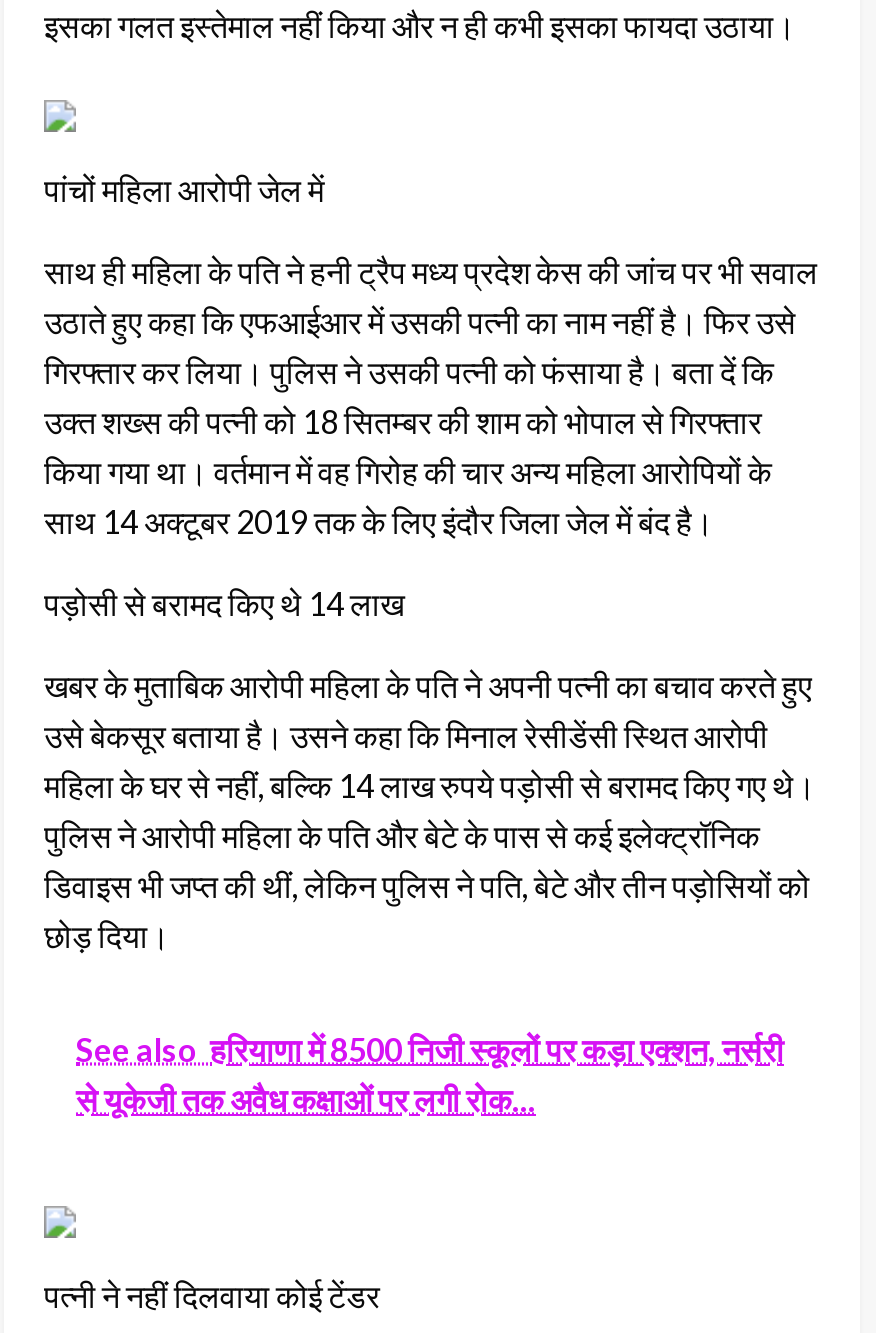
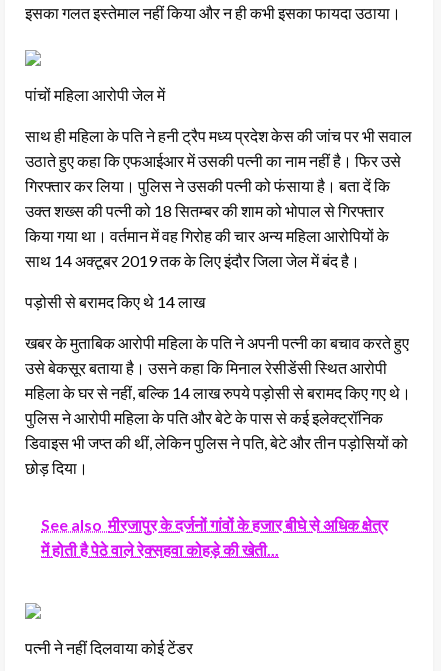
- See also हरियाणा में 8500 निजी स्कूलों पर कड़ा एक्शन, नर्सरी
- से यूकेजी तक अवैध कक्षाओं पर लगी रोक...
+ See also मीरजापुर के दर्जनों गांवों के हजार बीघे से अधिक क्षेत्र
+ में होती है पेठे वाले रेक्सहवा कोहड़े की खेती...
